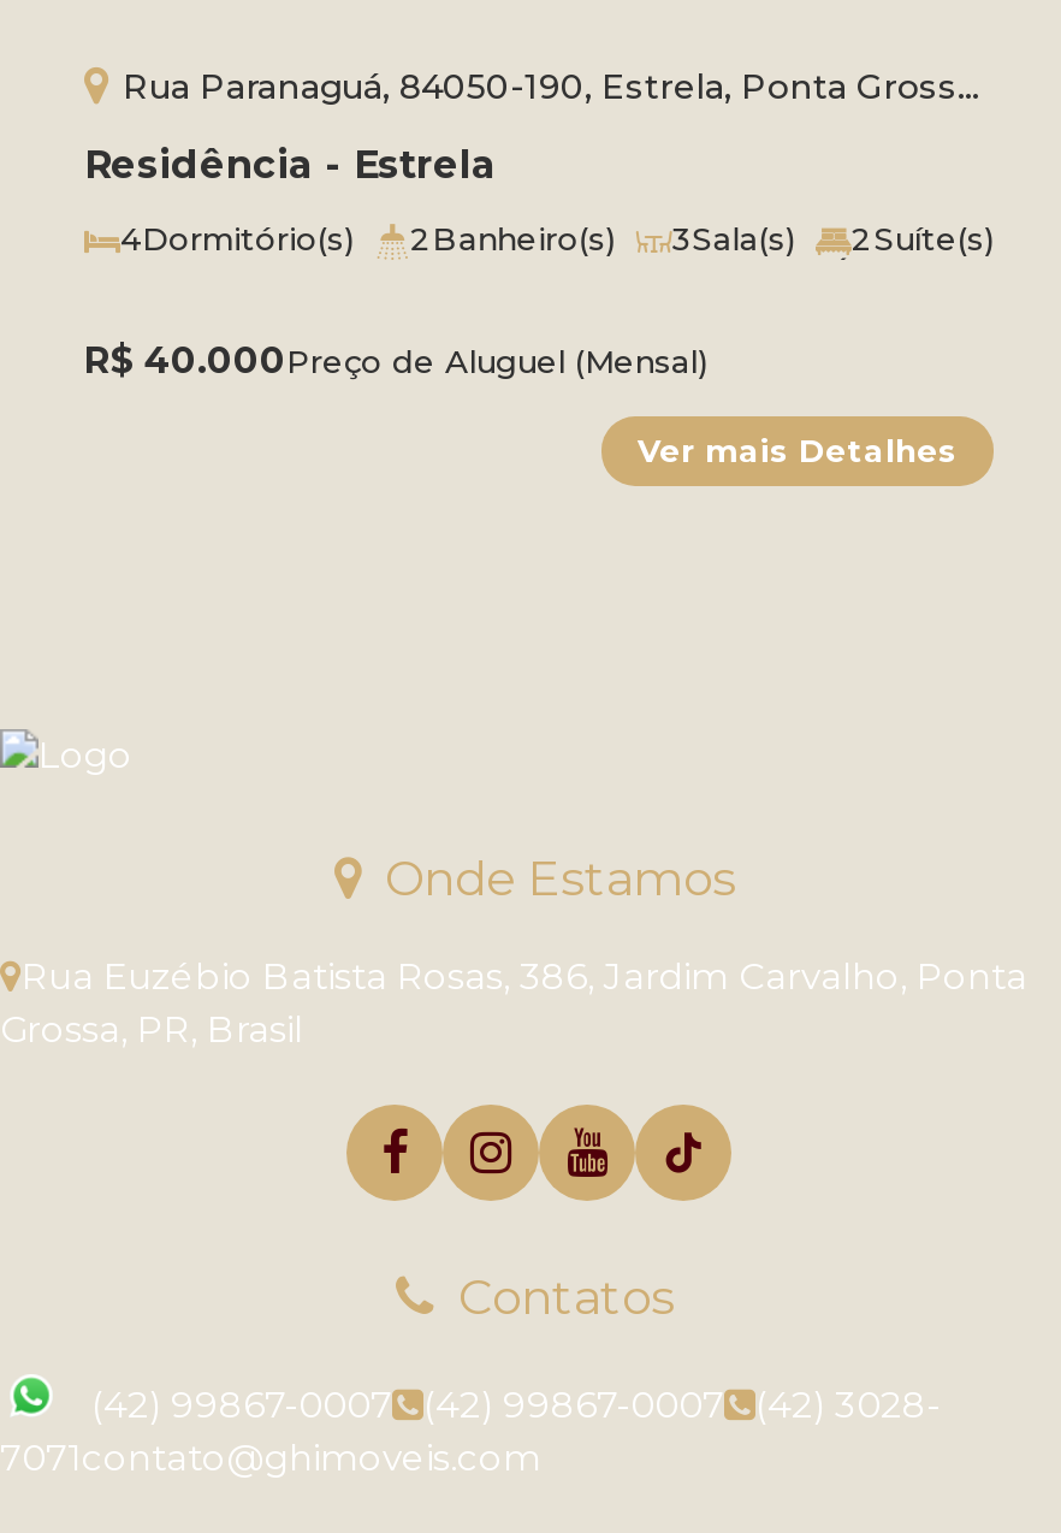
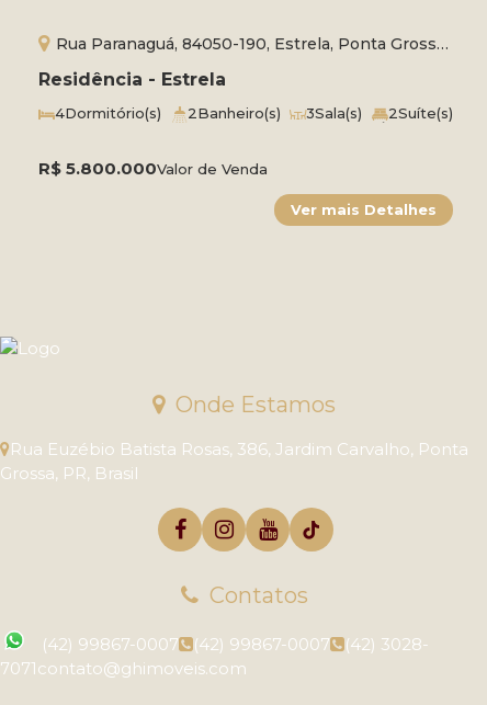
- R$40.000Preço de Aluguel (Mensal)
+ R$5.800.000Valor de Venda
